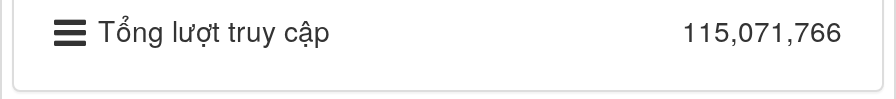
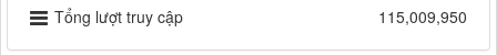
- 115,071,766
+ 115,009,950
